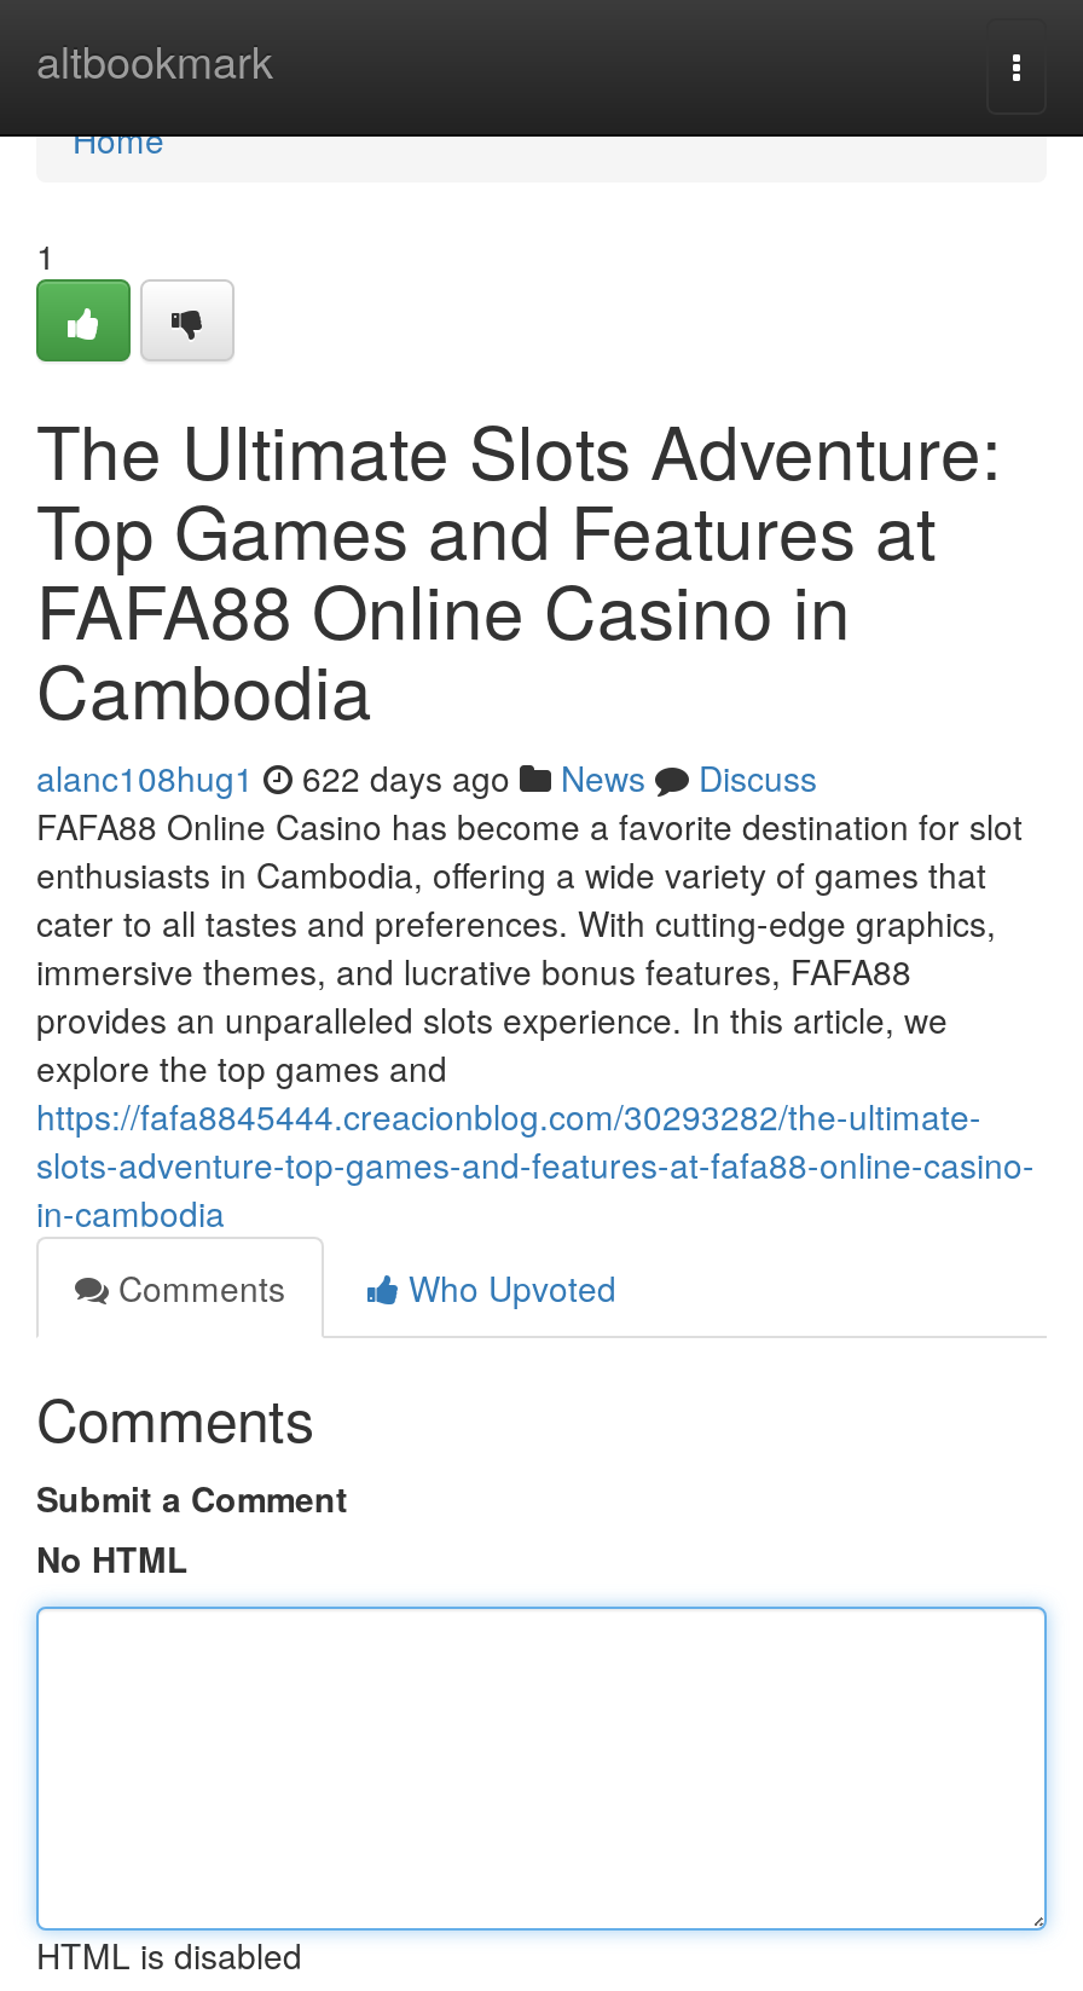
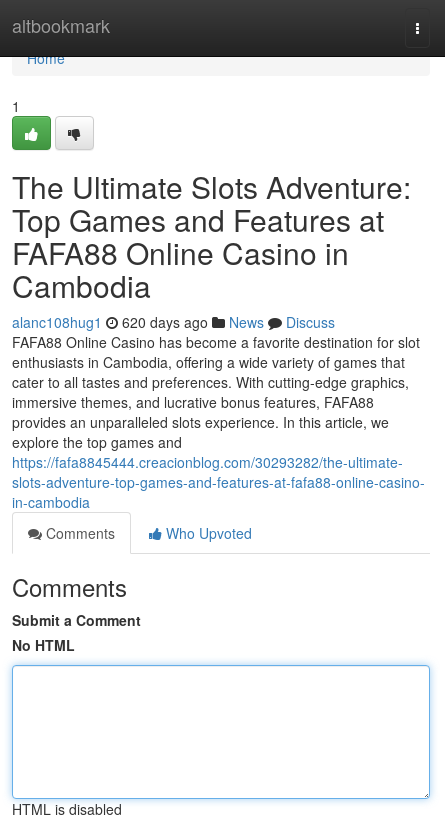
- alanc108hug1 622 days ago News Discuss
+ alanc108hug1 620 days ago News Discuss
